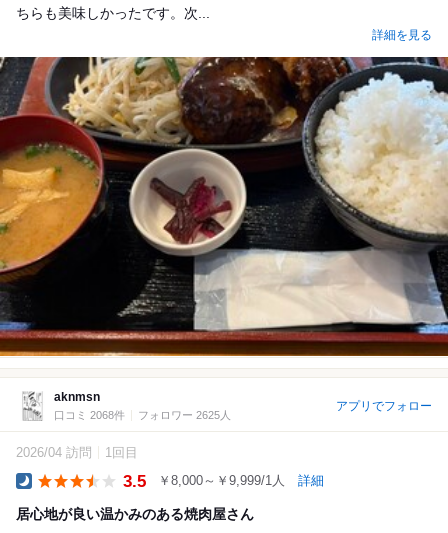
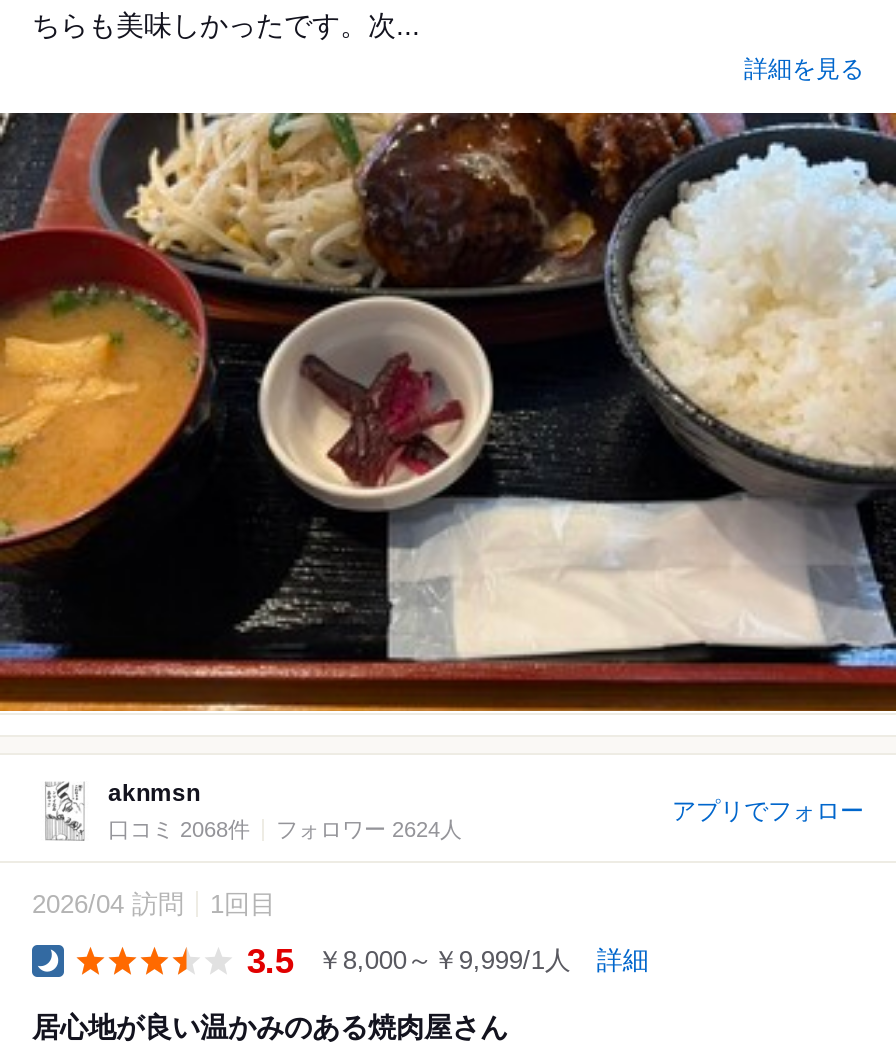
- フォロワー 2625人
+ フォロワー 2624人
